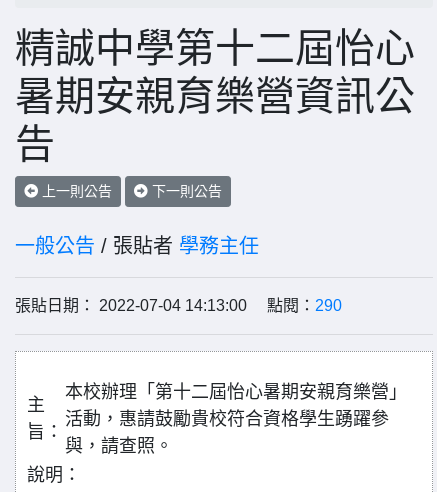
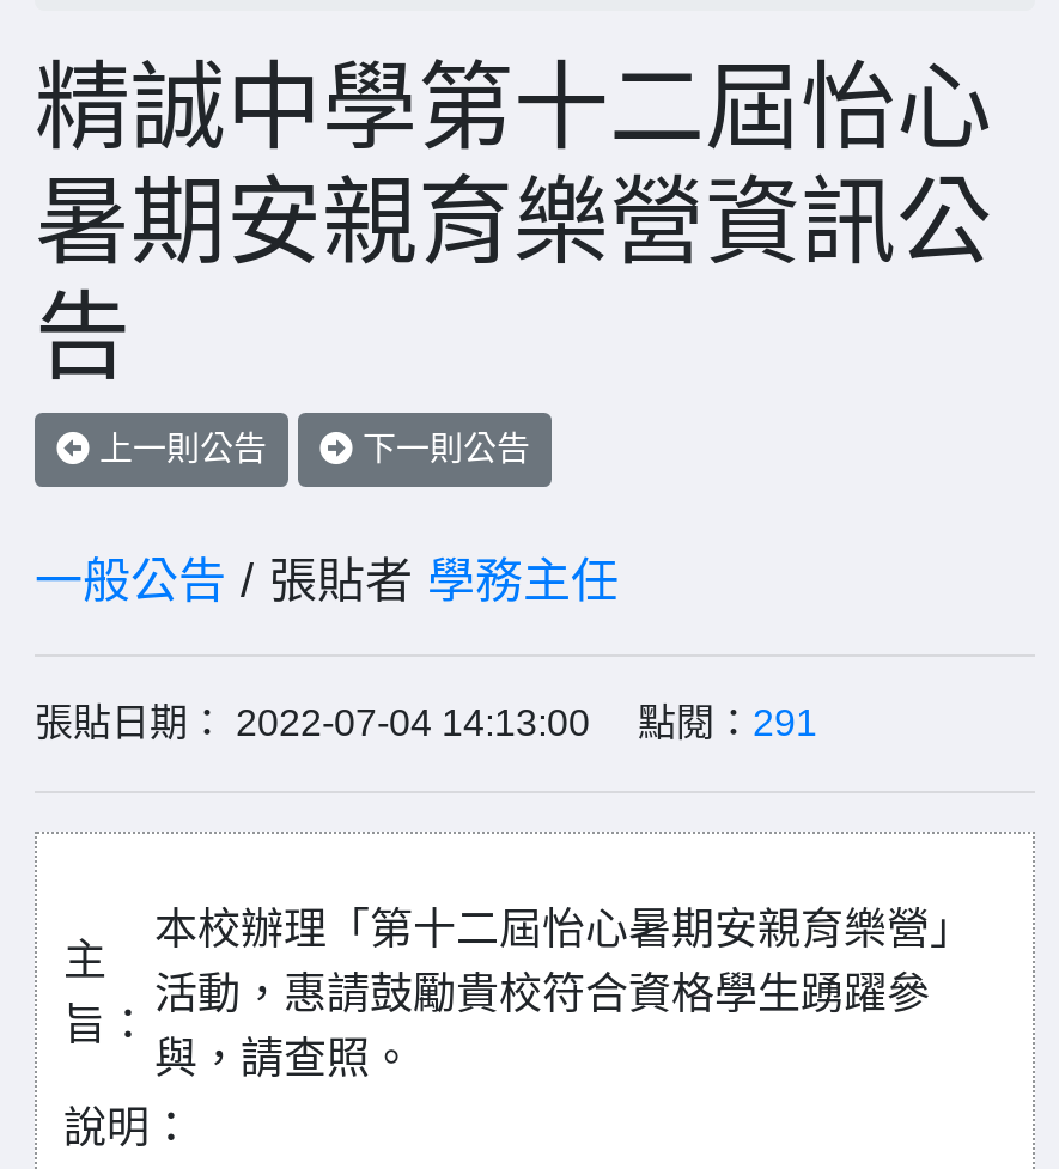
- 張貼日期： 2022-07-04 14:13:00 點閱：290
+ 張貼日期： 2022-07-04 14:13:00 點閱：291
